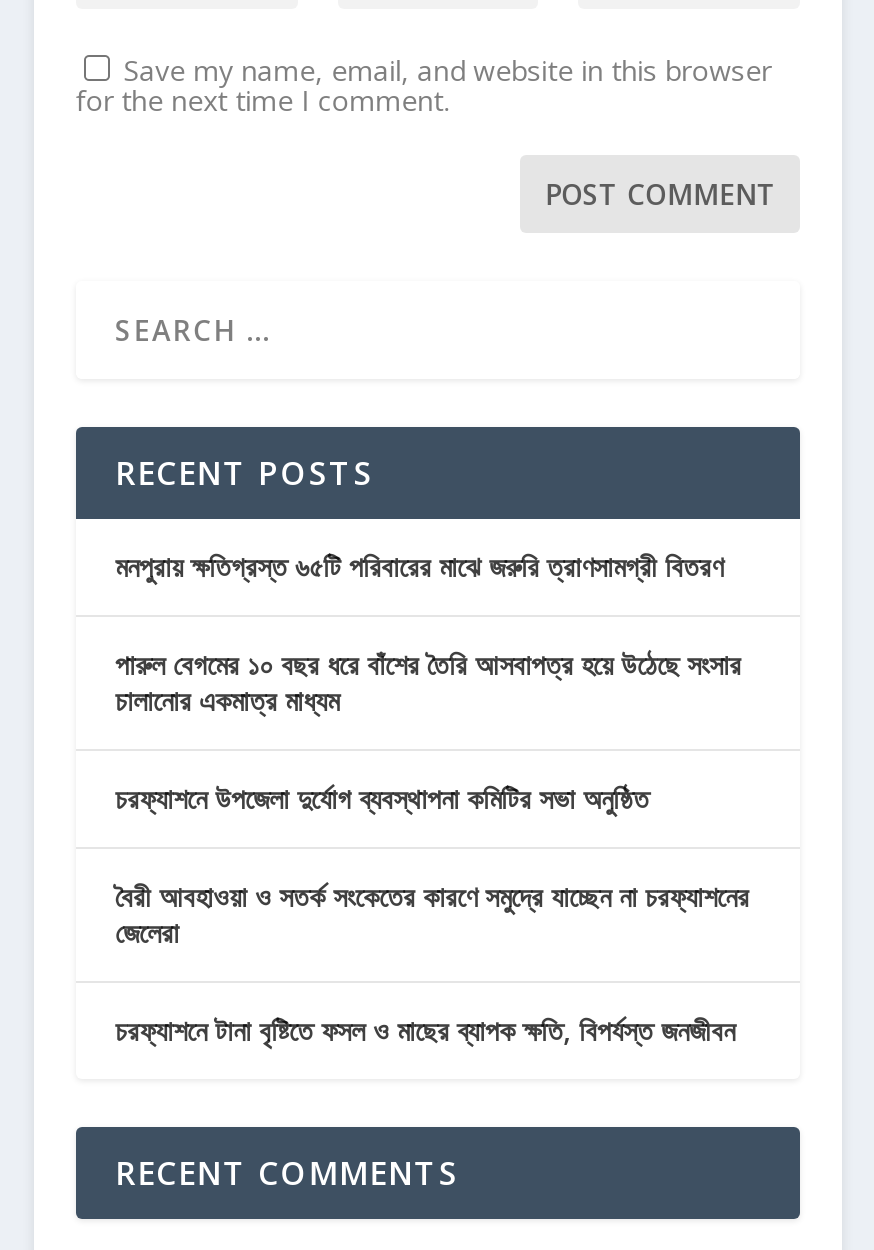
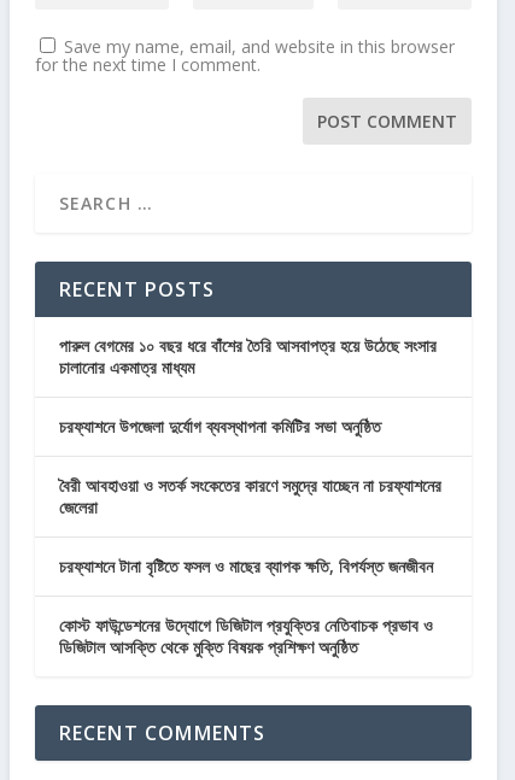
- মনপুরায় ক্ষতিগ্রস্ত ৬৫টি পরিবারের মাঝে জরুরি ত্রাণসামগ্রী বিতরণ

moved up: পারুল বেগমের ১০ বছর ধরে বাঁশের তৈরি আসবাপত্র হয়ে উঠেছে সংসার | চালানোর একমাত্র মাধ্যম | চরফ্যাশনে উপজেলা দুর্যোগ ব্যবস্থাপনা কমিটির সভা অনুষ্ঠিত | বৈরী আবহাওয়া ও সতর্ক সংকেতের কারণে সমুদ্রে যাচ্ছেন না চরফ্যাশনের | জেলেরা | চরফ্যাশনে টানা বৃষ্টিতে ফসল ও মাছের ব্যাপক ক্ষতি, বিপর্যস্ত জনজীবন

+ কোস্ট ফাউন্ডেশনের উদ্যোগে ডিজিটাল প্রযুক্তির নেতিবাচক প্রভাব ও
+ ডিজিটাল আসক্তি থেকে মুক্তি বিষয়ক প্রশিক্ষণ অনুষ্ঠিত
